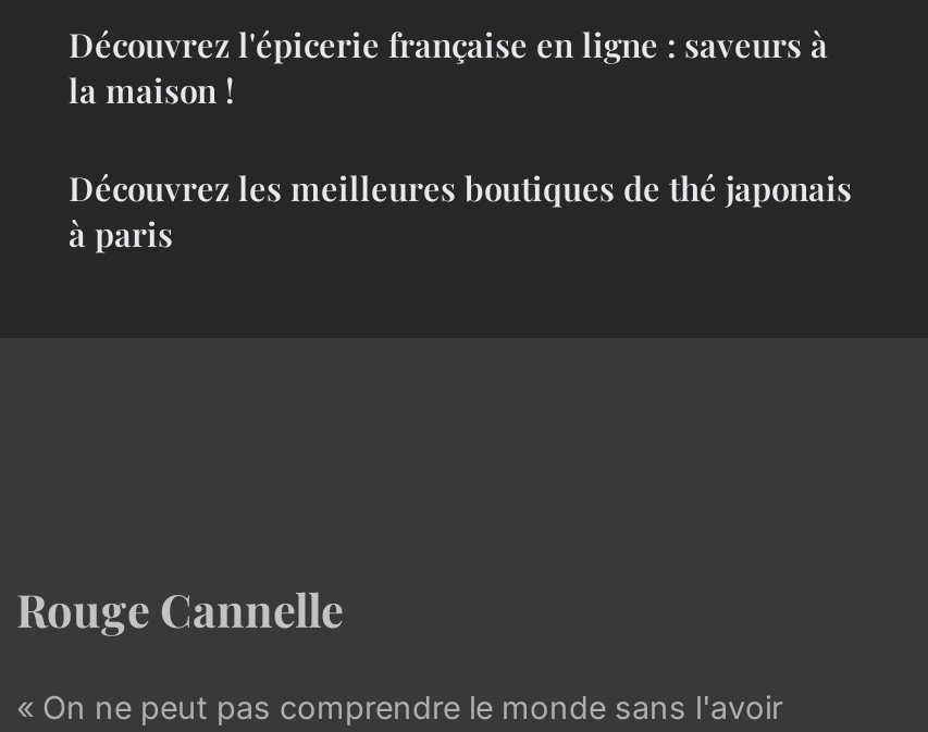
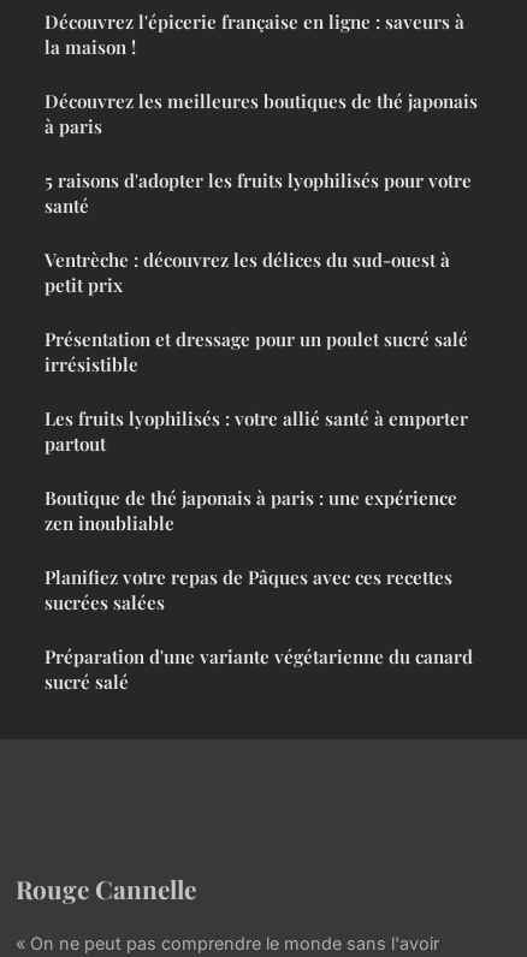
+ 5 raisons d'adopter les fruits lyophilisés pour votre
+ santé
+ Ventrèche : découvrez les délices du sud-ouest à
+ petit prix
+ Présentation et dressage pour un poulet sucré salé
+ irrésistible
+ Les fruits lyophilisés : votre allié santé à emporter
+ partout
+ Boutique de thé japonais à paris : une expérience
+ zen inoubliable
+ Planifiez votre repas de Pâques avec ces recettes
+ sucrées salées
+ Préparation d'une variante végétarienne du canard
+ sucré salé
